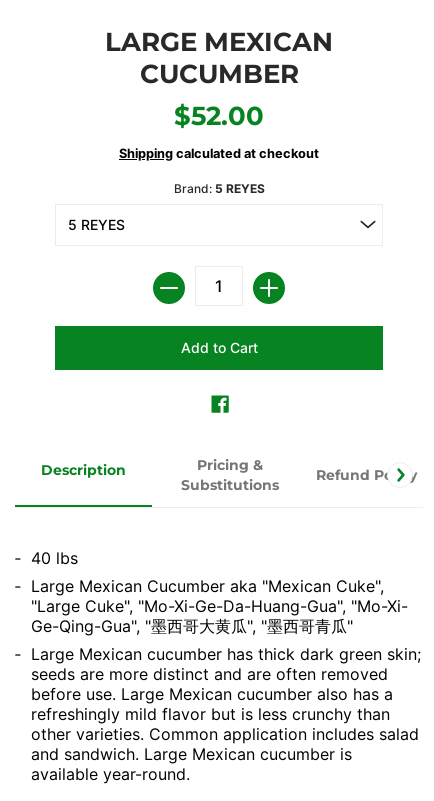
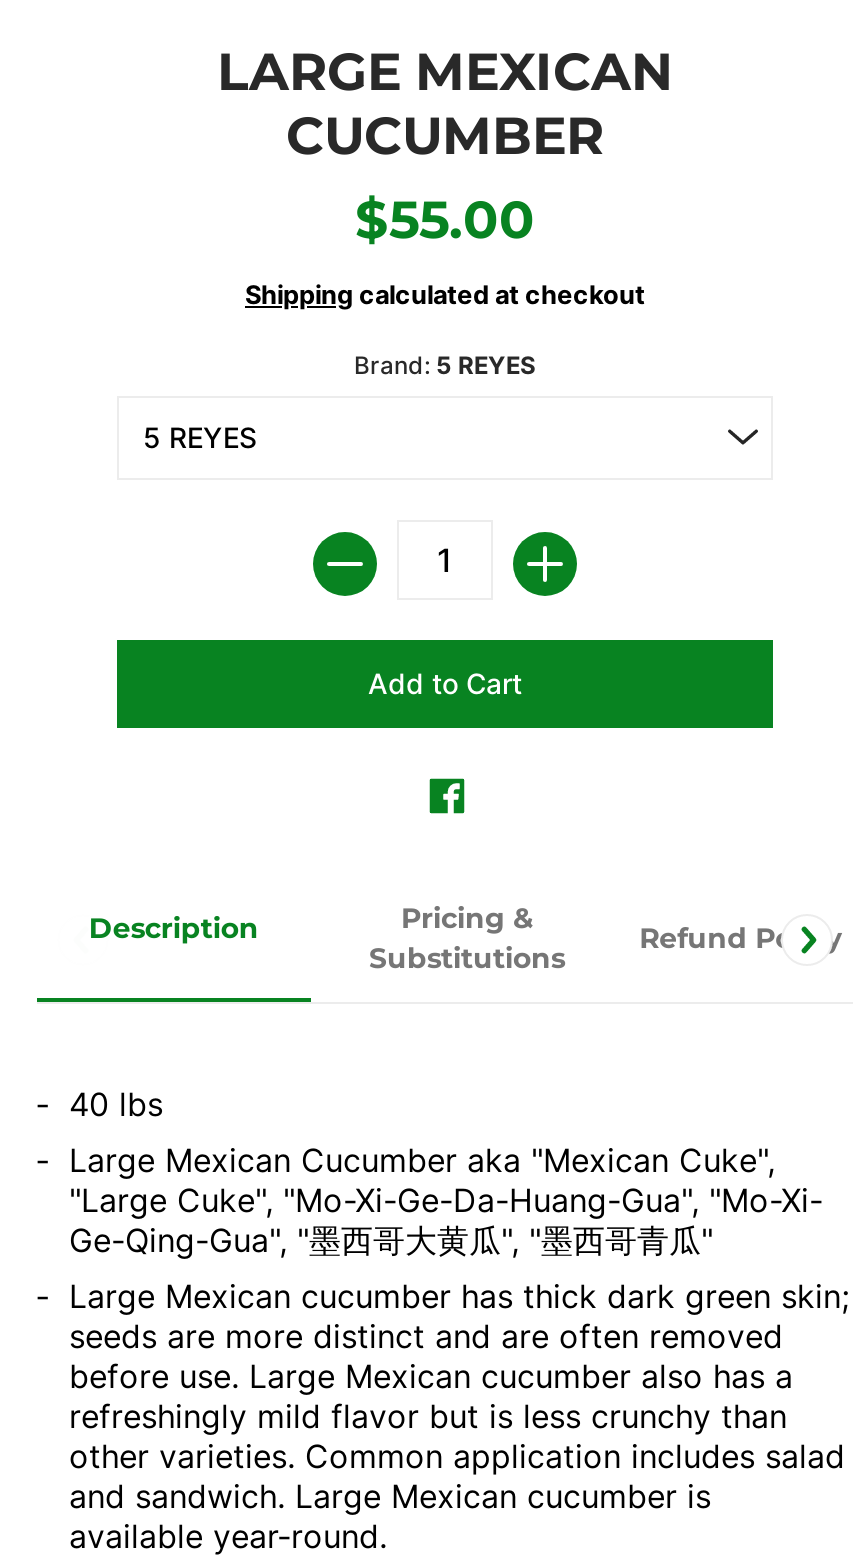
- $52.00
+ $55.00
